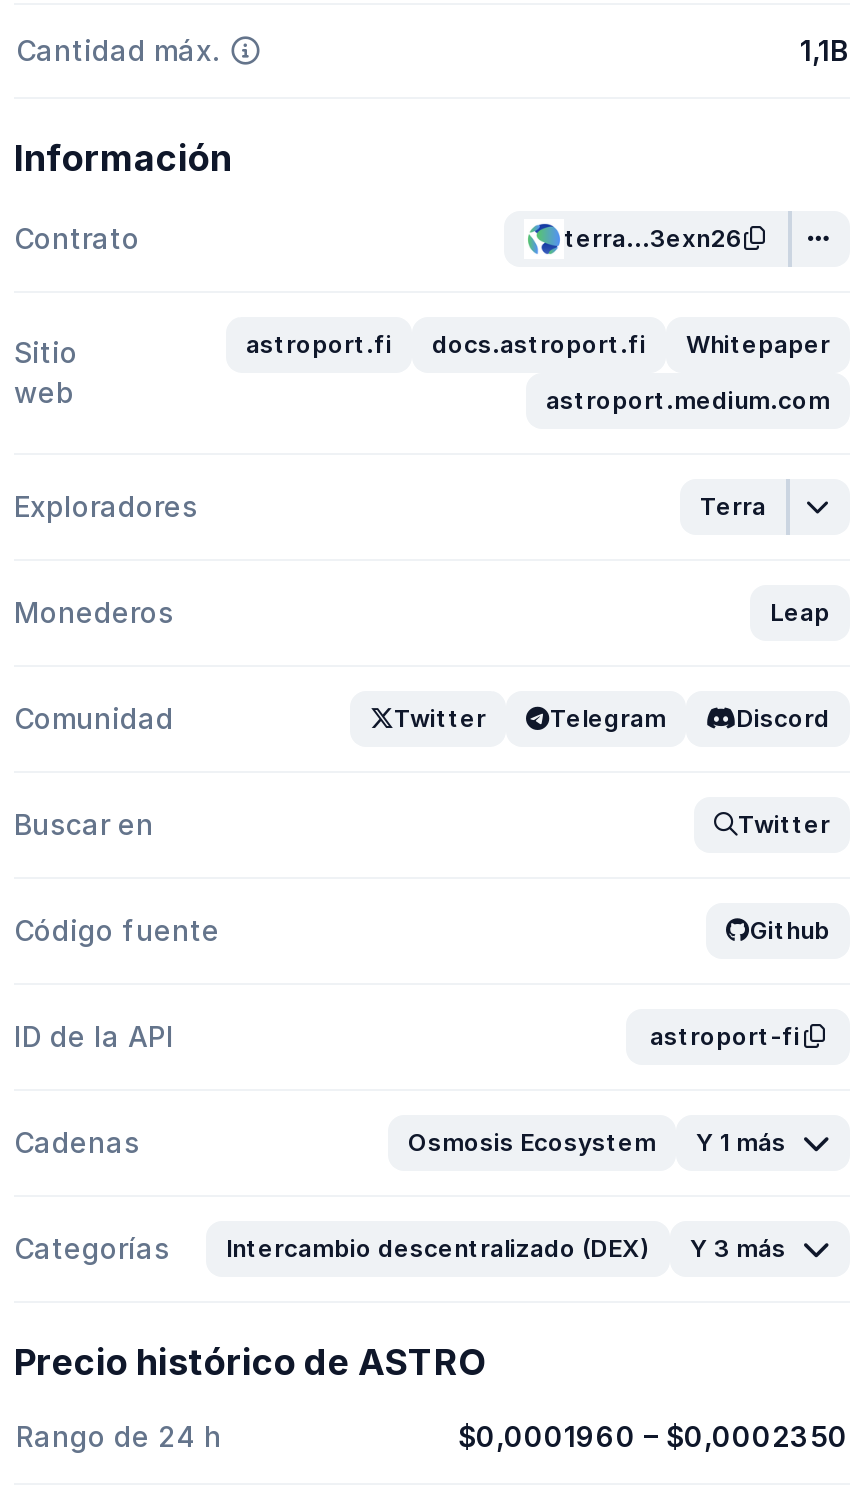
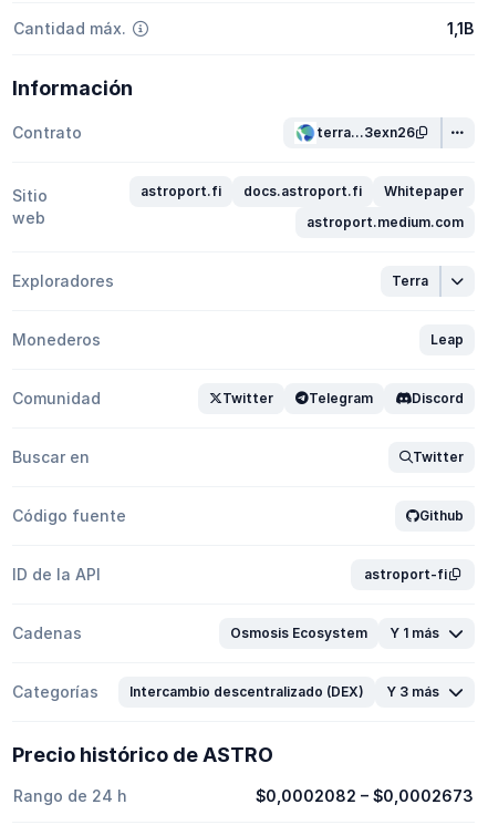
- $0,0001960 – $0,0002350
+ $0,0002082 – $0,0002673
